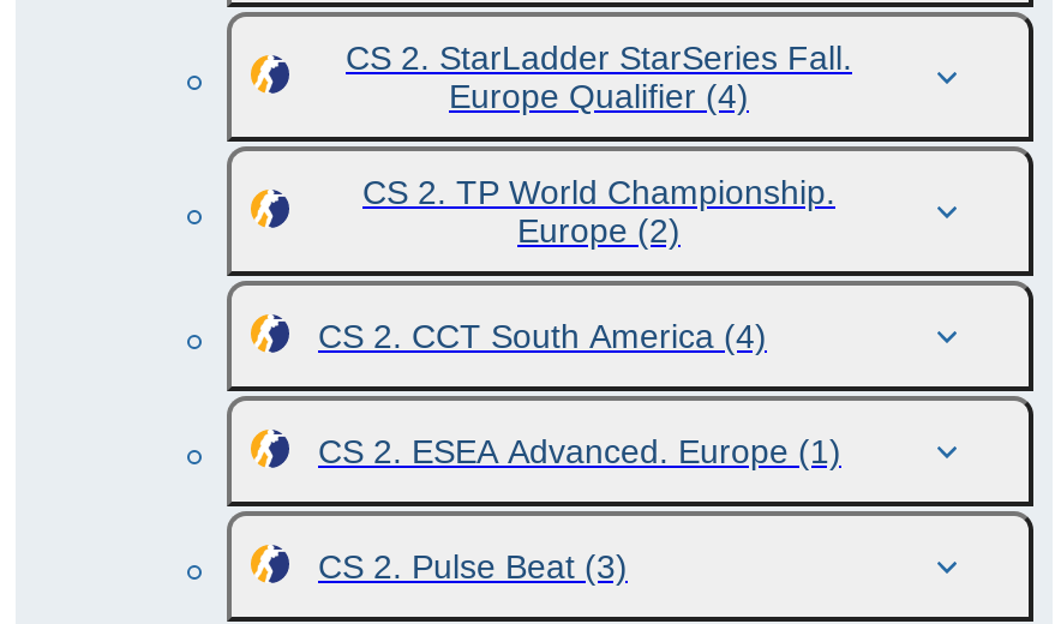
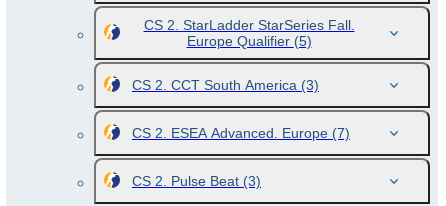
- Europe Qualifier (4)
- CS 2. TP World Championship.
- Europe (2)
- CS 2. CCT South America (4)
- CS 2. ESEA Advanced. Europe (1)
+ Europe Qualifier (5)
+ CS 2. CCT South America (3)
+ CS 2. ESEA Advanced. Europe (7)
